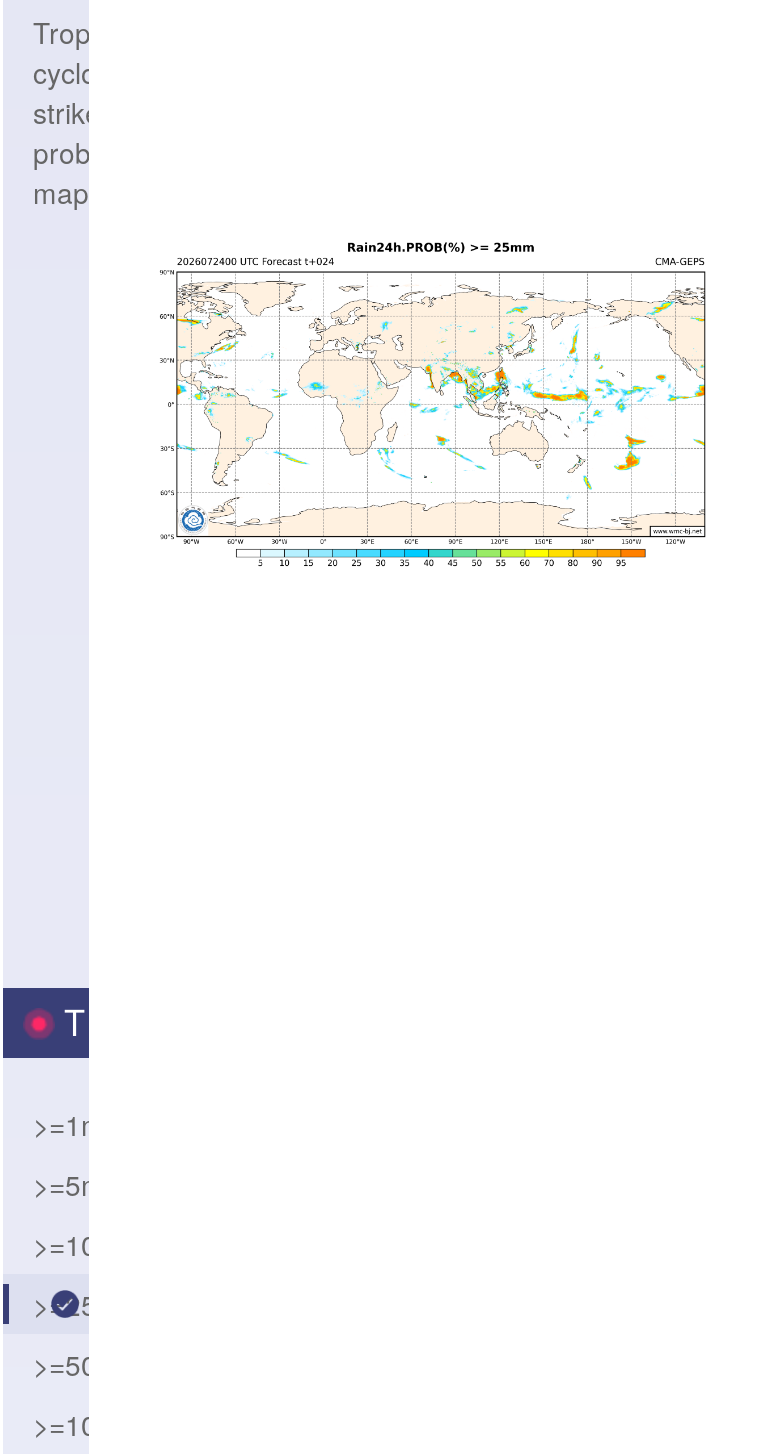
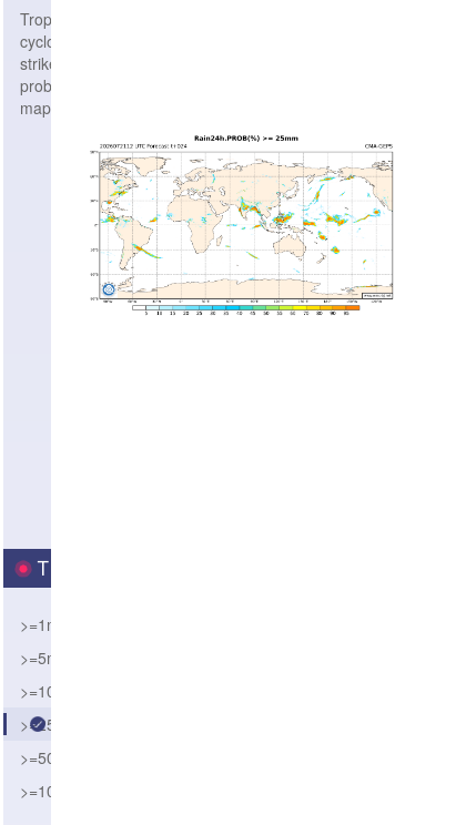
- [image]
+ [image]
